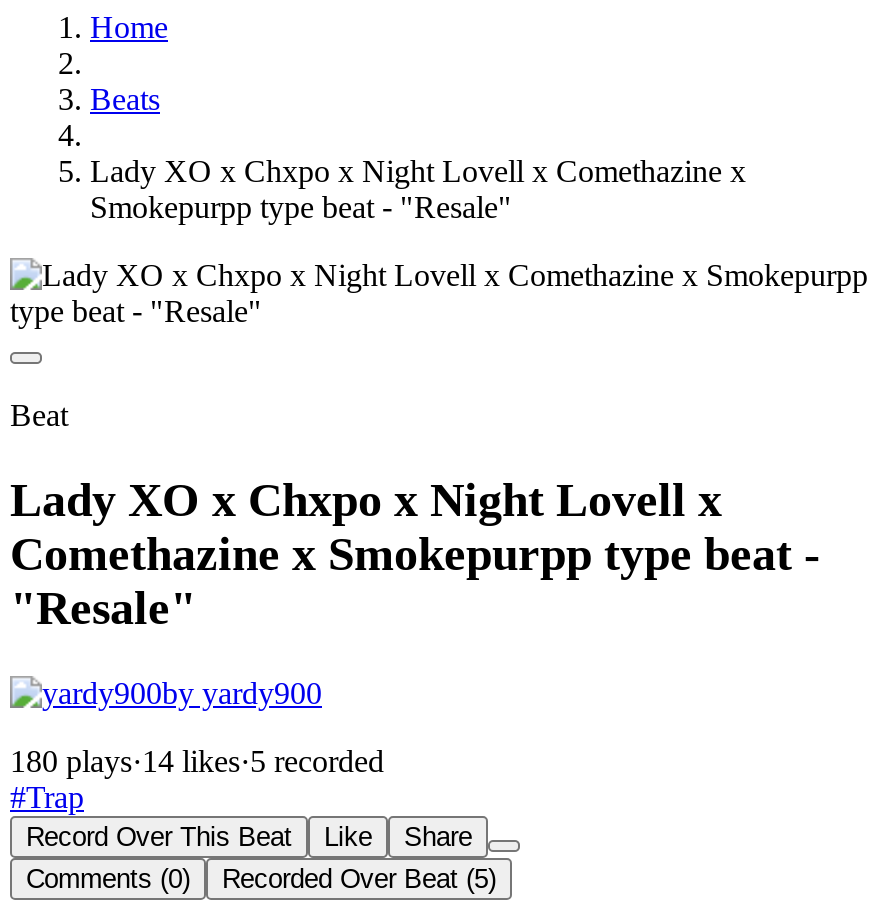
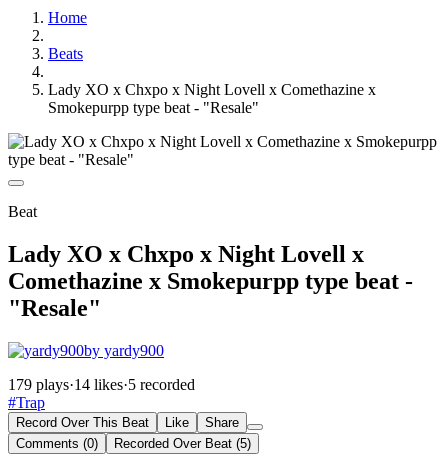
- 180 plays · 14 likes·5 recorded
+ 179 plays · 14 likes·5 recorded
